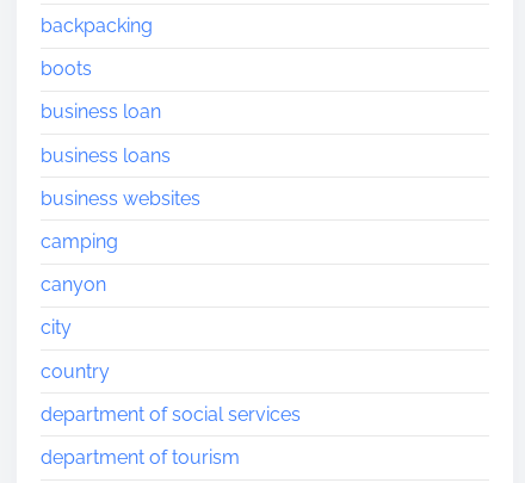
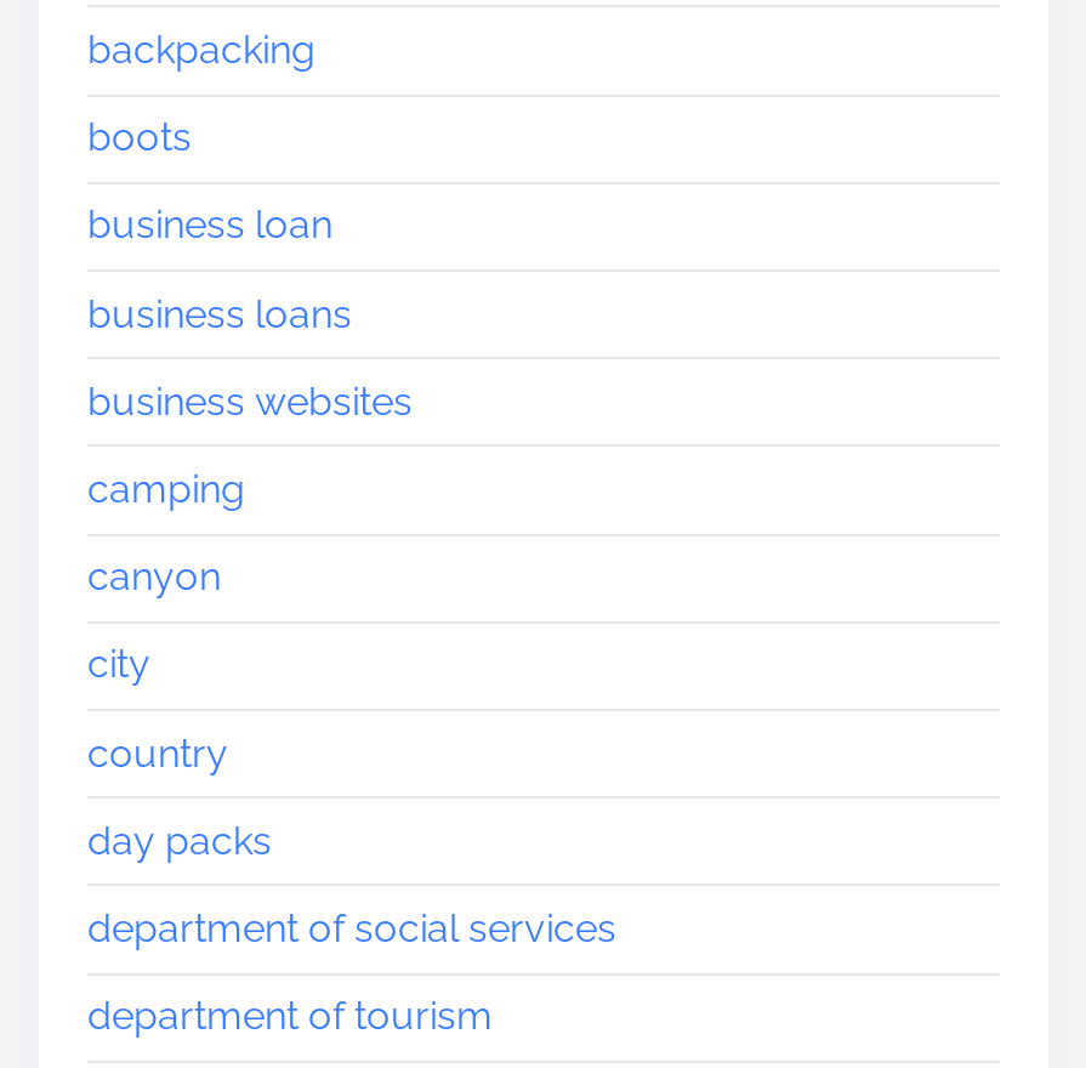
+ day packs
